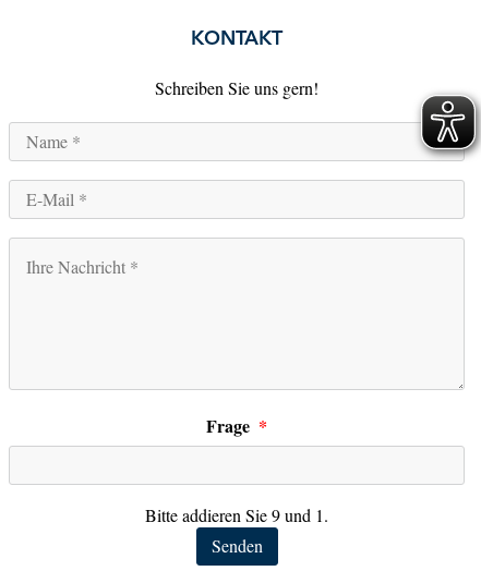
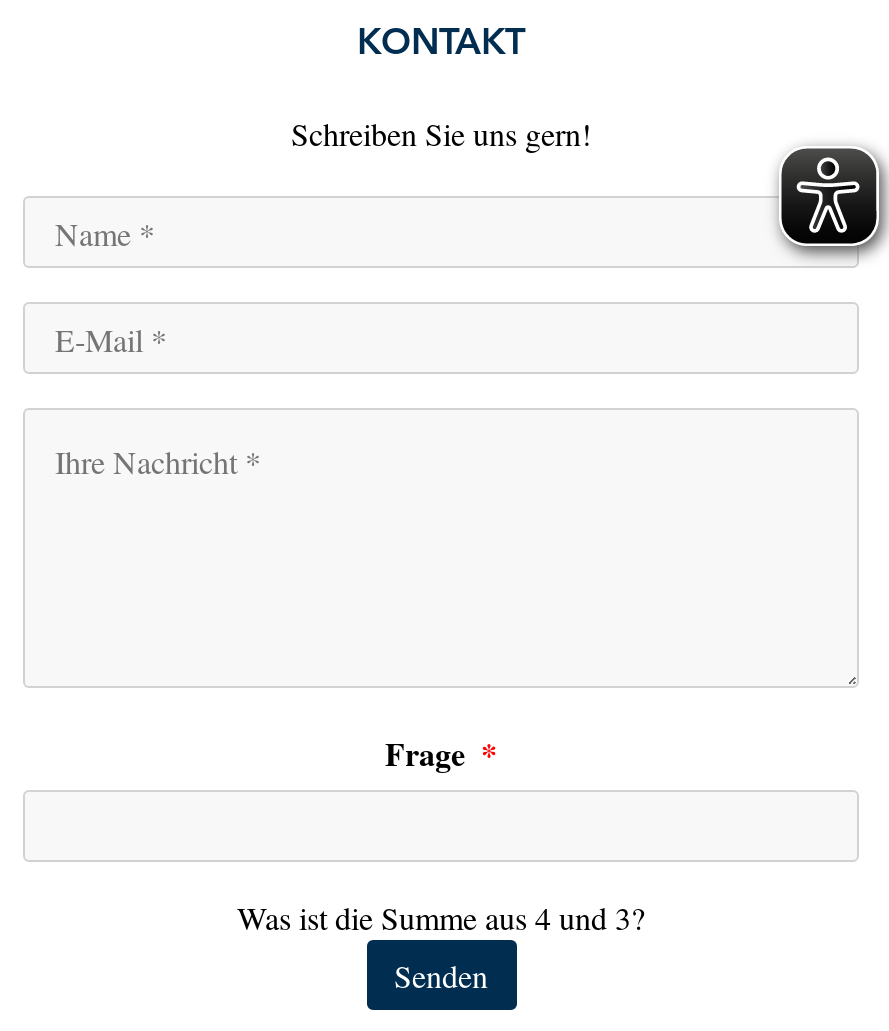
- Bitte addieren Sie 9 und 1.
+ Was ist die Summe aus 4 und 3?
